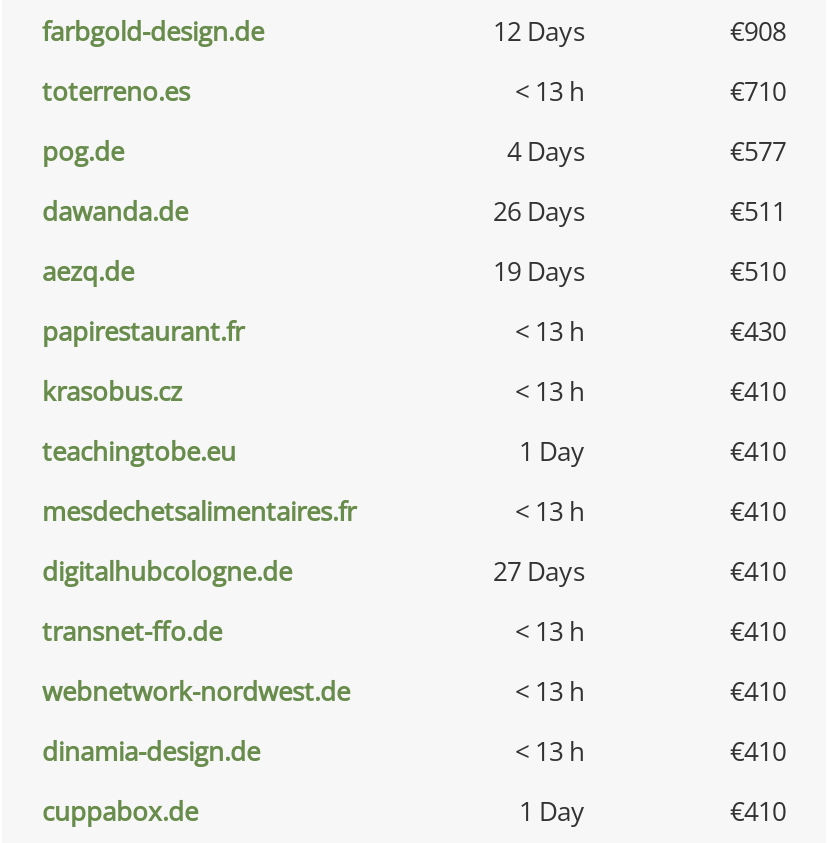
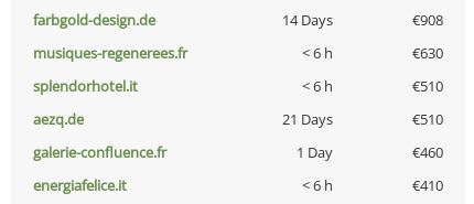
- 12 Days
+ 14 Days

- toterreno.es
- < 13 h
- €710
- pog.de
- 4 Days
- €577
- dawanda.de
- 26 Days
- €511
- aezq.de
- 19 Days
+ musiques-regenerees.fr
+ < 6 h
+ €630
+ splendorhotel.it
+ < 6 h

- papirestaurant.fr
- < 13 h
- €430
- krasobus.cz
- < 13 h
- €410
- teachingtobe.eu
+ aezq.de
+ 21 Days
+ €510
+ galerie-confluence.fr

- €410
- mesdechetsalimentaires.fr
- < 13 h
- €410
- digitalhubcologne.de
- 27 Days
- €410
- transnet-ffo.de
- < 13 h
- €410
- webnetwork-nordwest.de
- < 13 h
- €410
- dinamia-design.de
- < 13 h
- €410
- cuppabox.de
- 1 Day
+ €460
+ energiafelice.it
+ < 6 h
